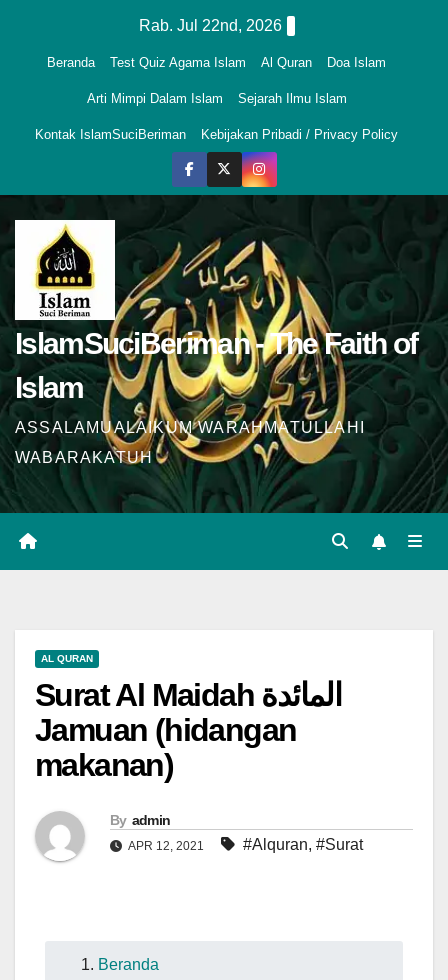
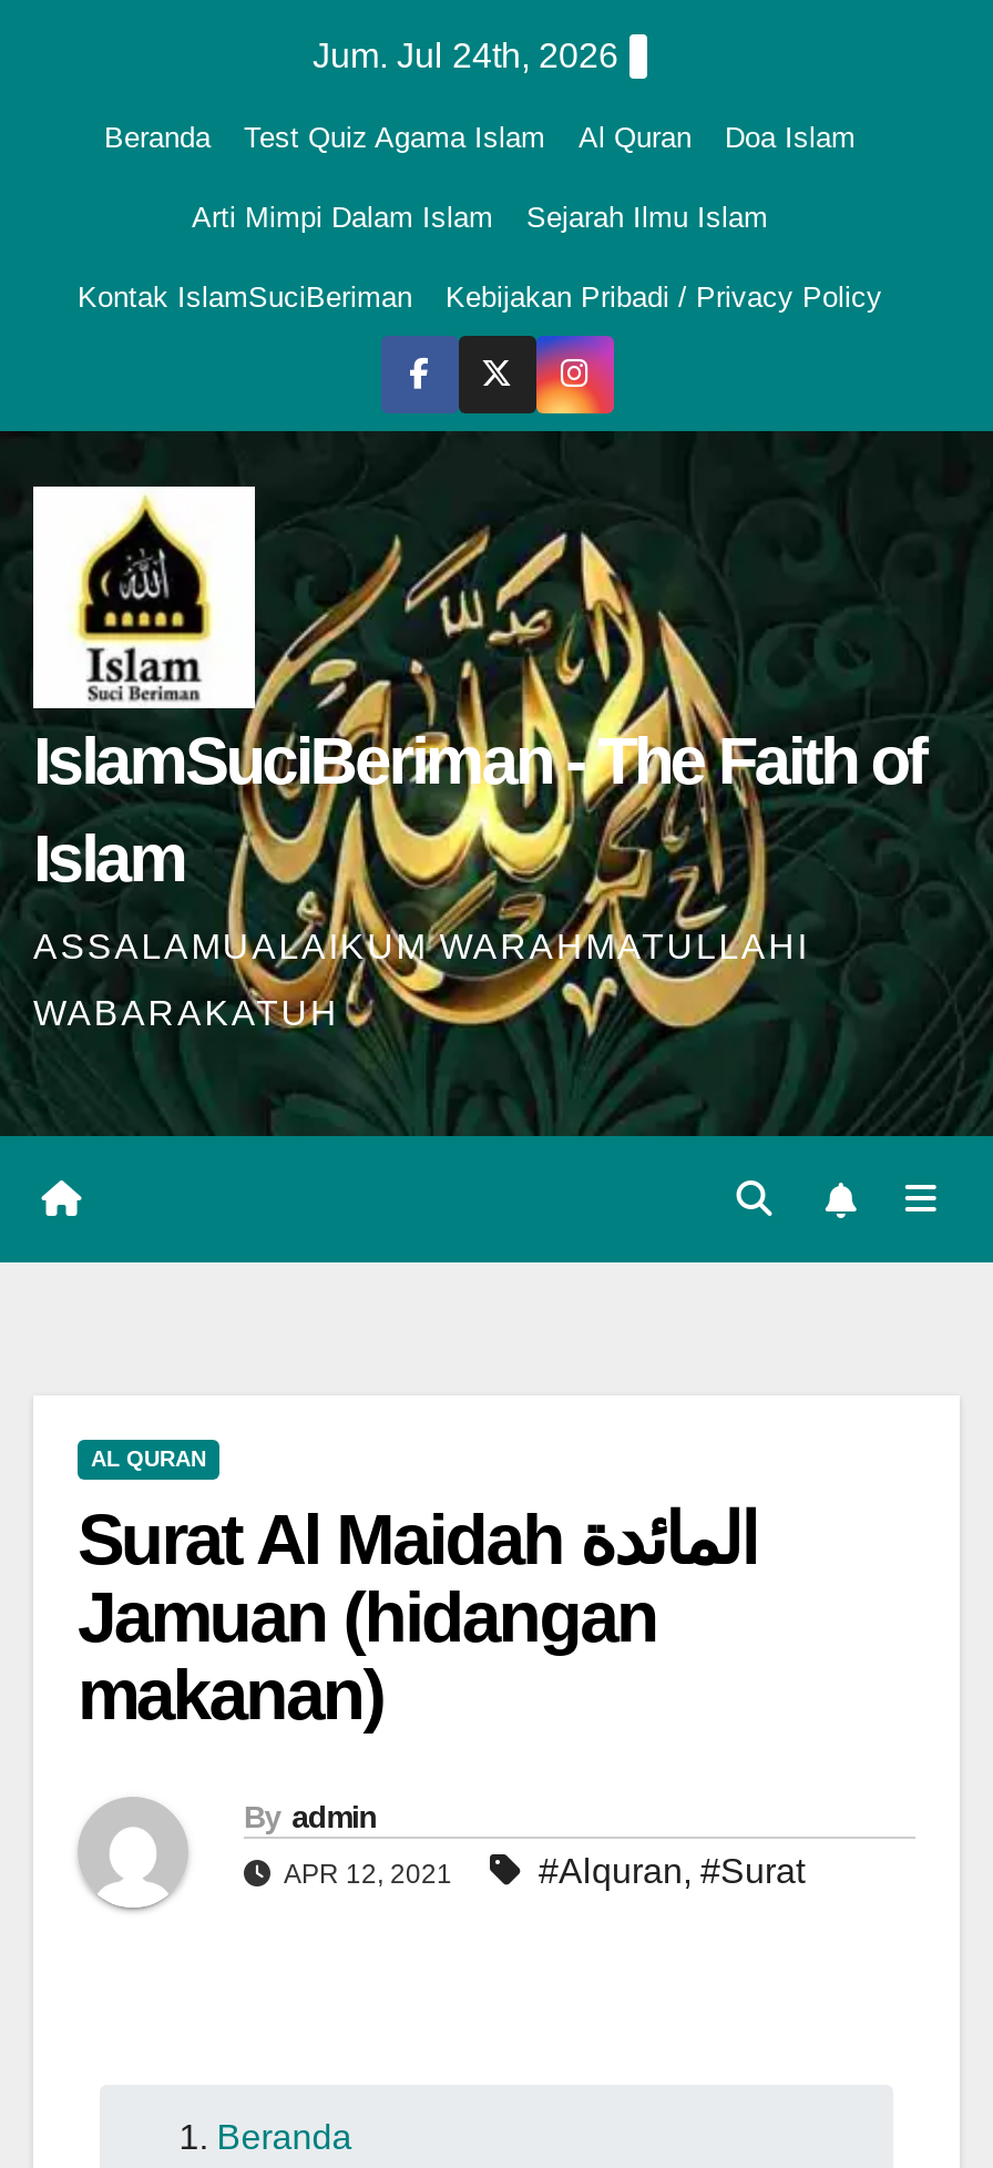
- Rab. Jul 22nd, 2026
+ Jum. Jul 24th, 2026
